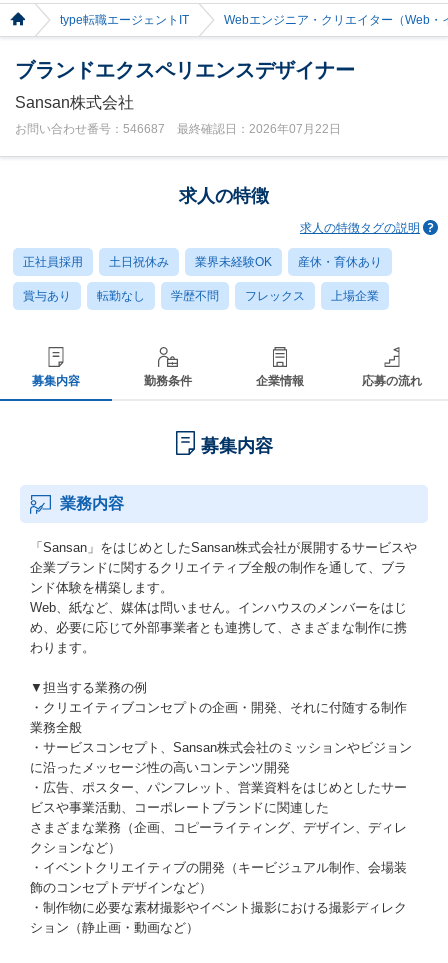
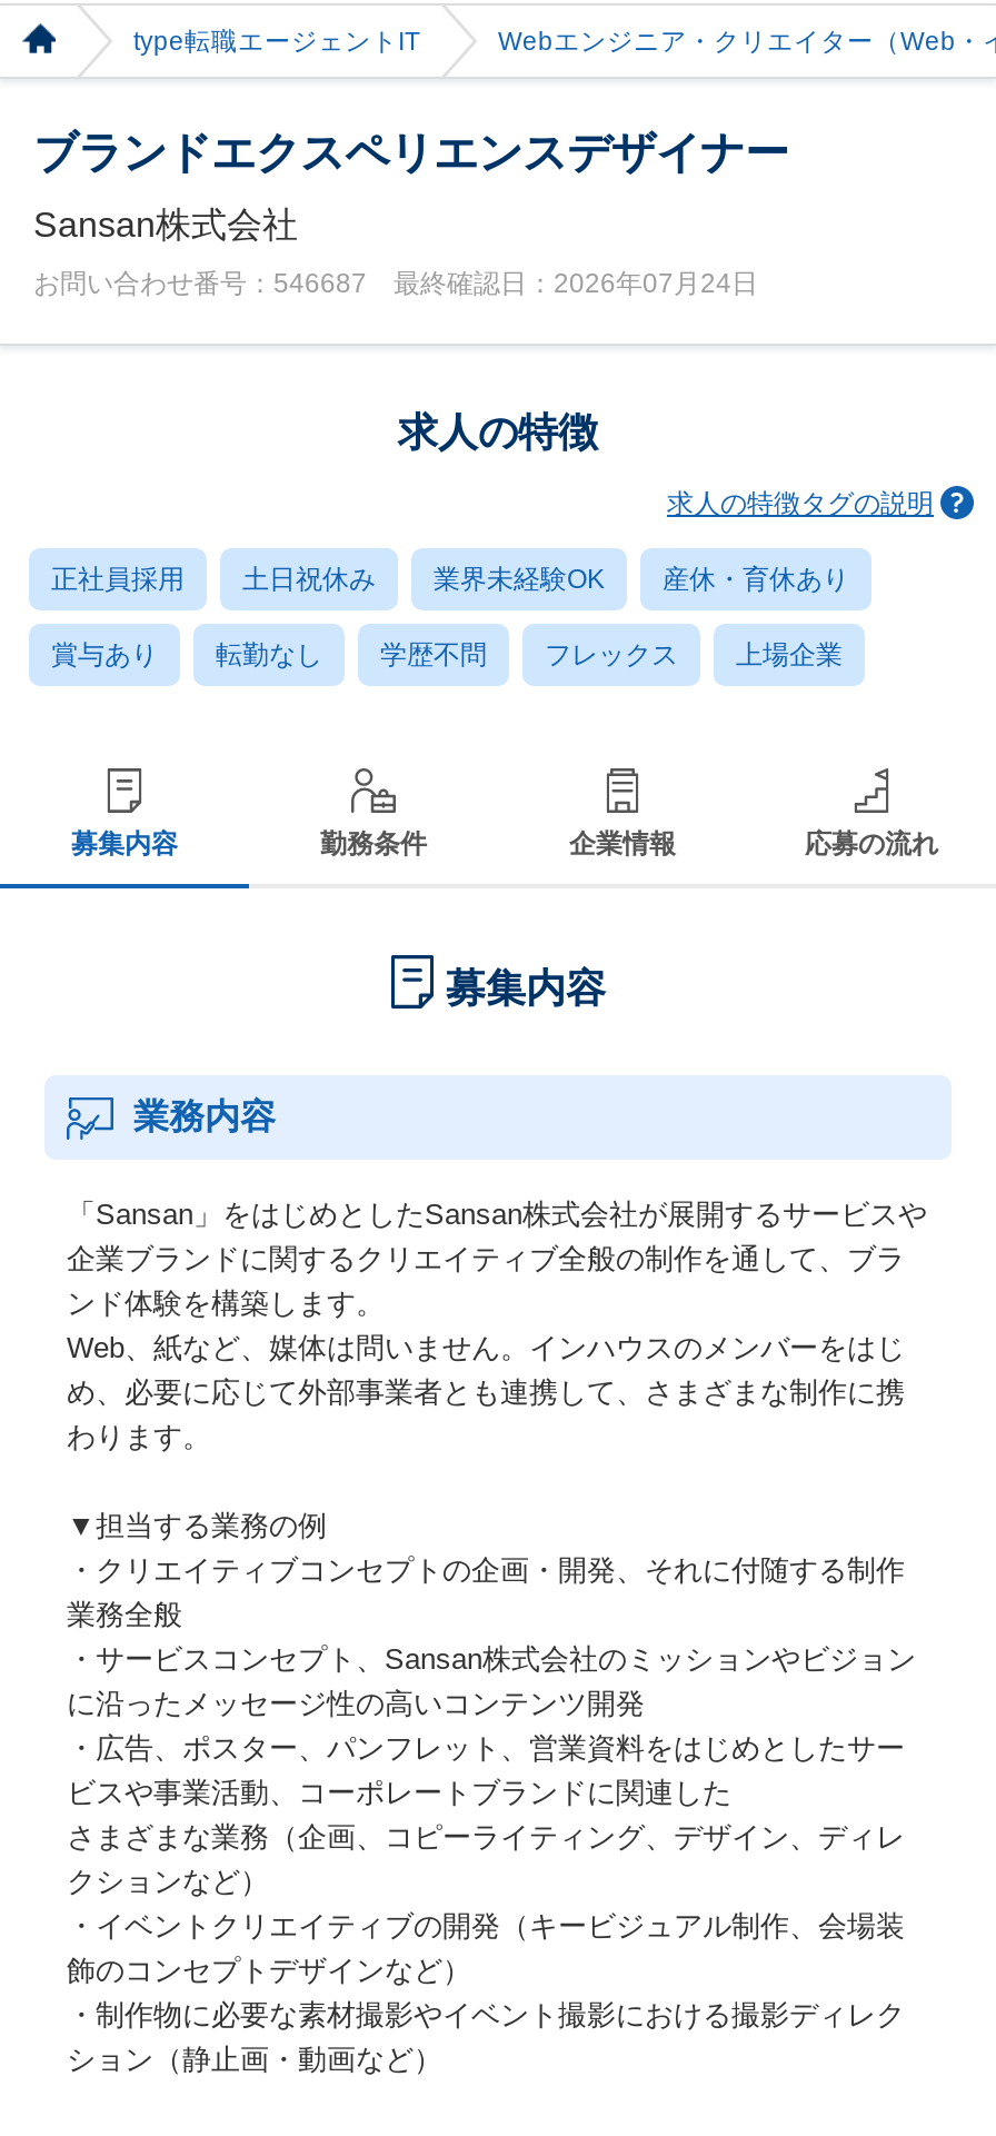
- お問い合わせ番号：546687 最終確認日：2026年07月22日
+ お問い合わせ番号：546687 最終確認日：2026年07月24日
